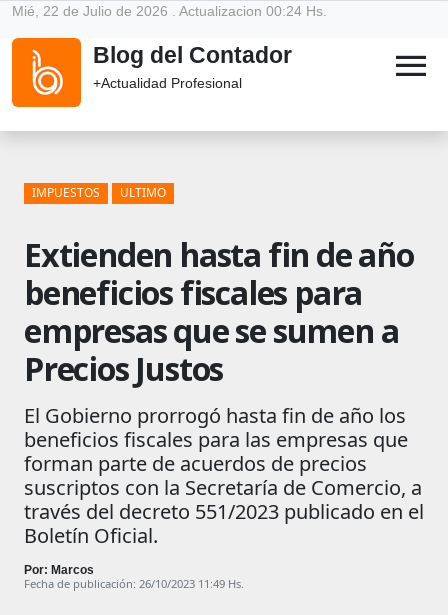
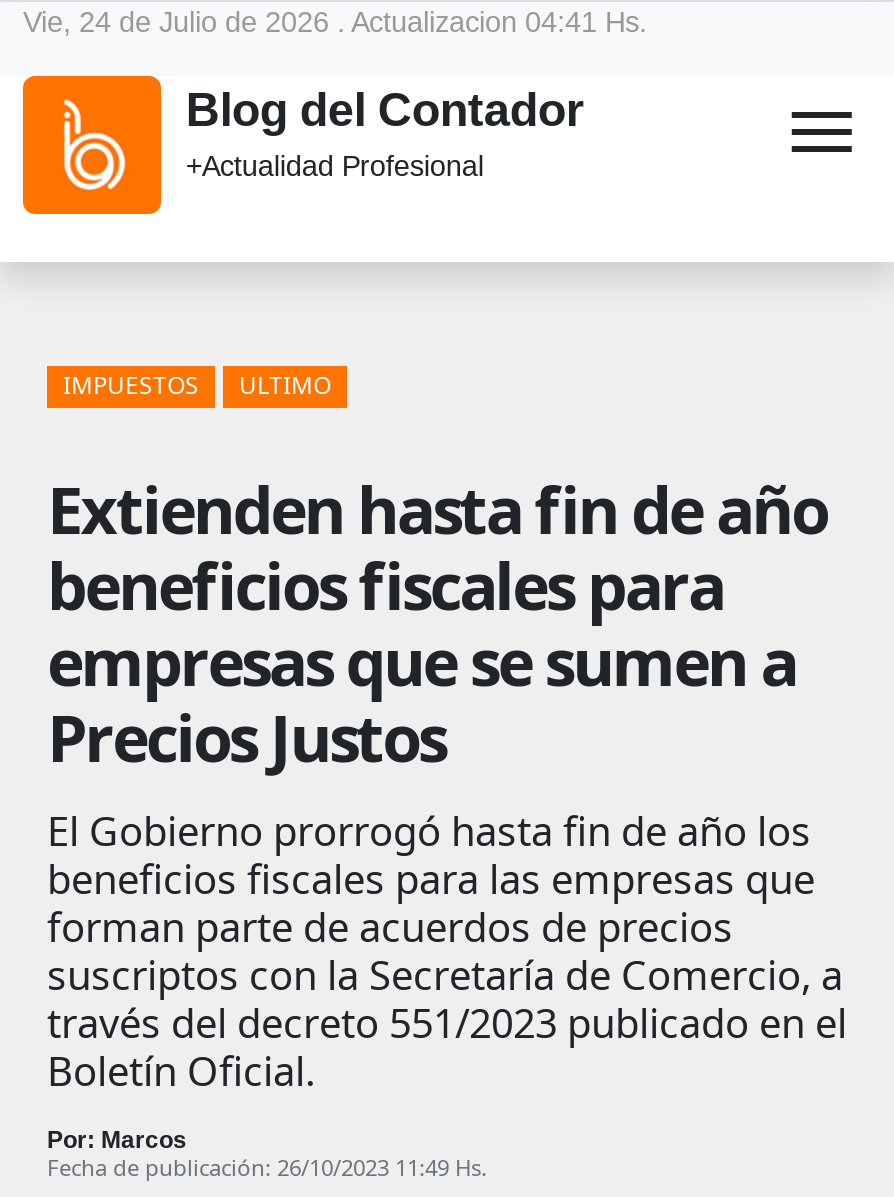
- Mié, 22 de Julio de 2026 . Actualizacion 00:24 Hs.
+ Vie, 24 de Julio de 2026 . Actualizacion 04:41 Hs.
